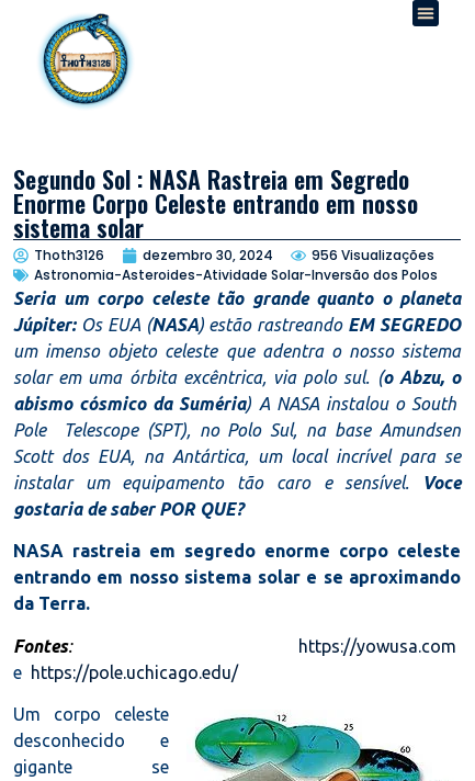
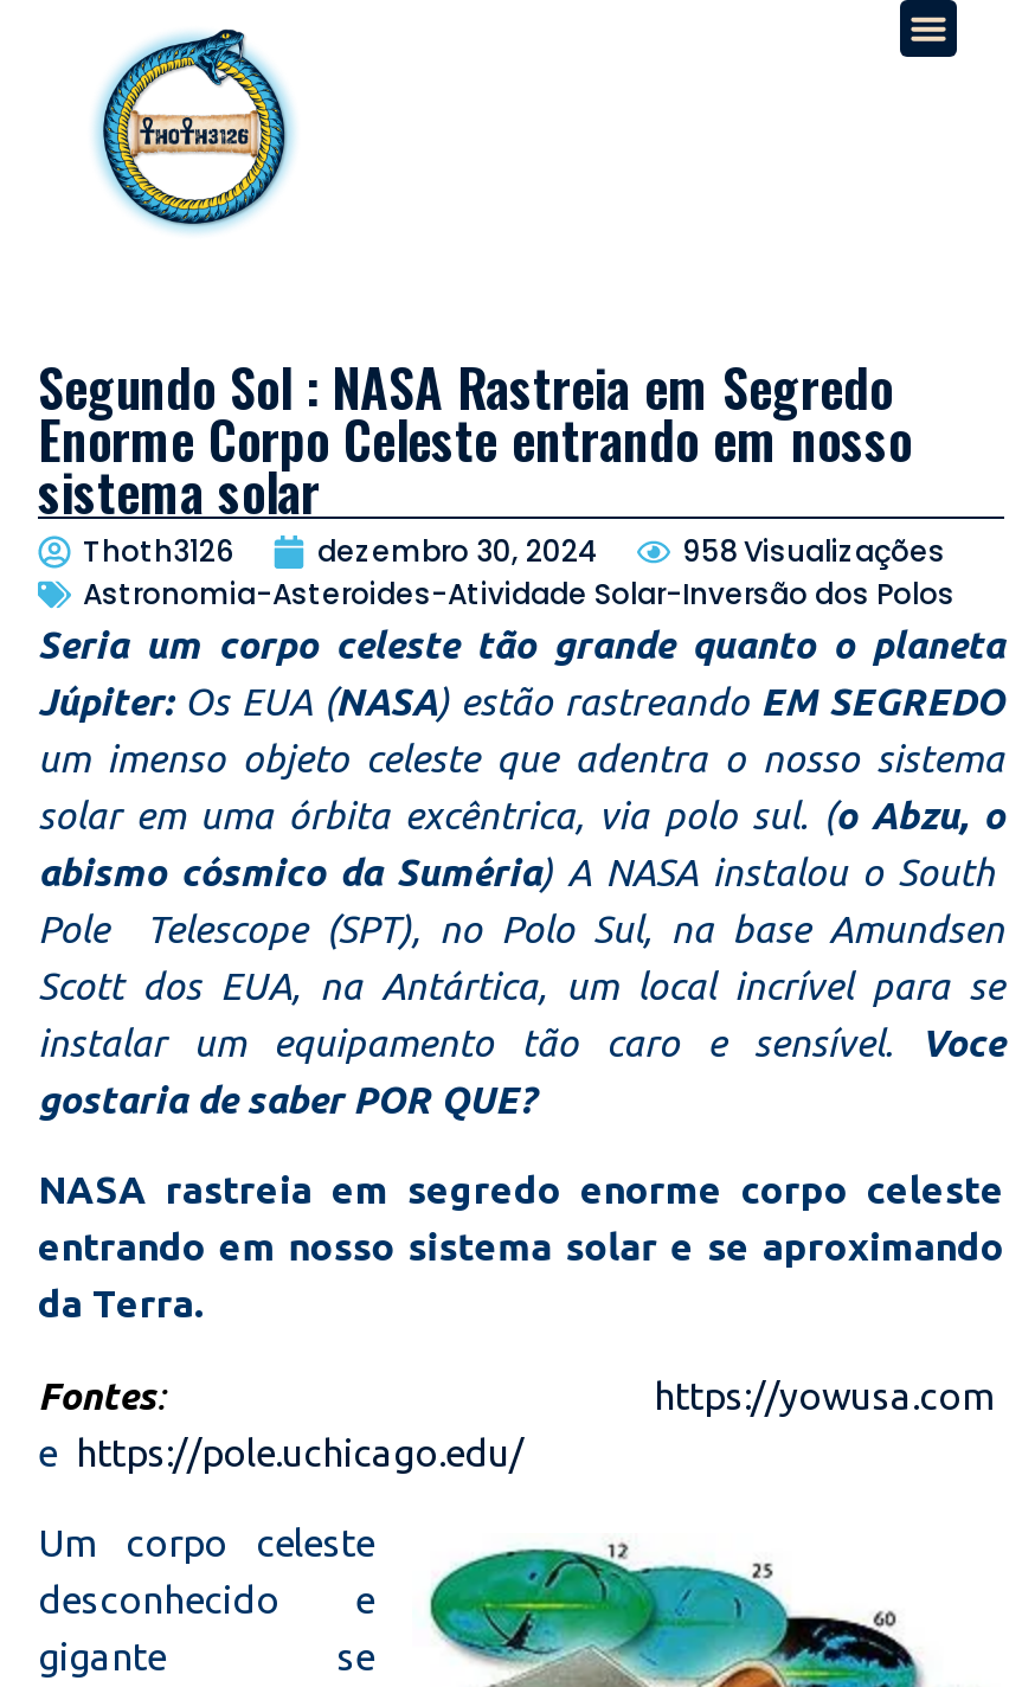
- 956 Visualizações
+ 958 Visualizações
